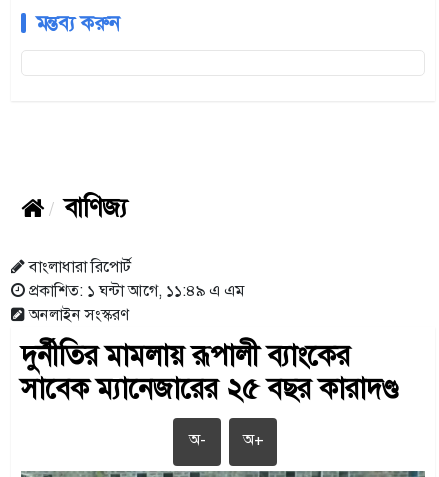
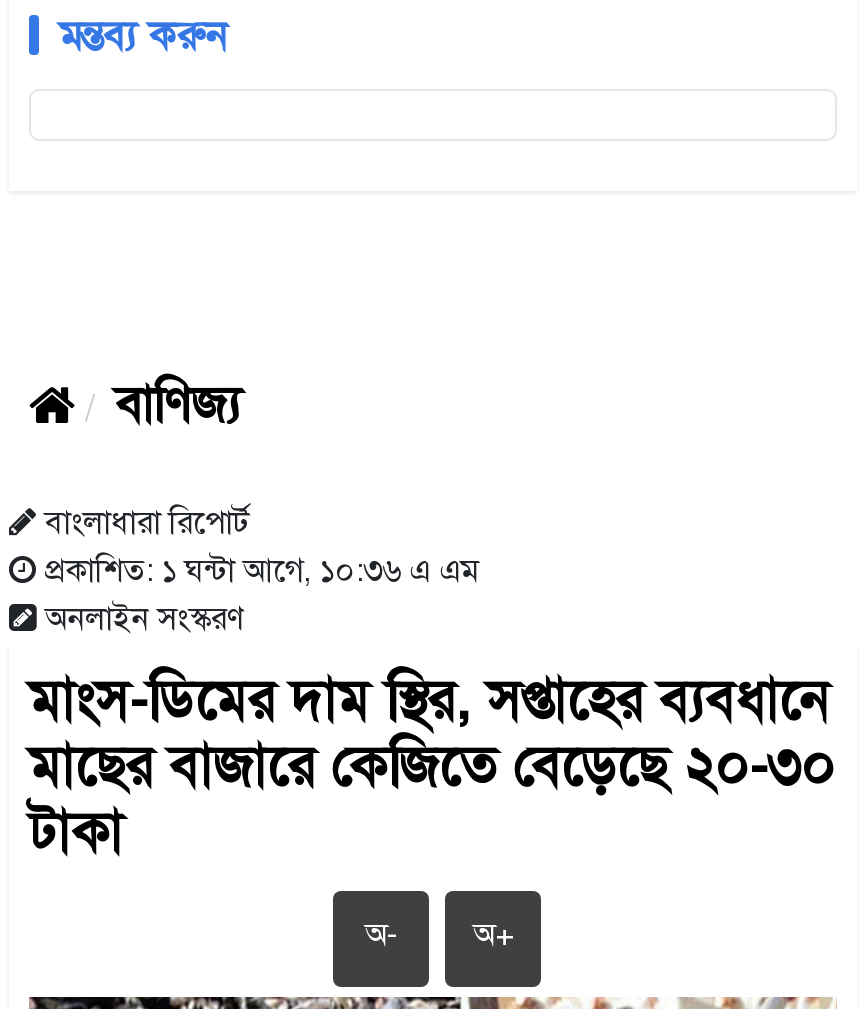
- প্রকাশিত: ১ ঘন্টা আগে, ১১:৪৯ এ এম
+ প্রকাশিত: ১ ঘন্টা আগে, ১০:৩৬ এ এম

- দুর্নীতির মামলায় রূপালী ব্যাংকের
- সাবেক ম্যানেজারের ২৫ বছর কারাদণ্ড
+ মাংস-ডিমের দাম স্থির, সপ্তাহের ব্যবধানে
+ মাছের বাজারে কেজিতে বেড়েছে ২০-৩০
+ টাকা
